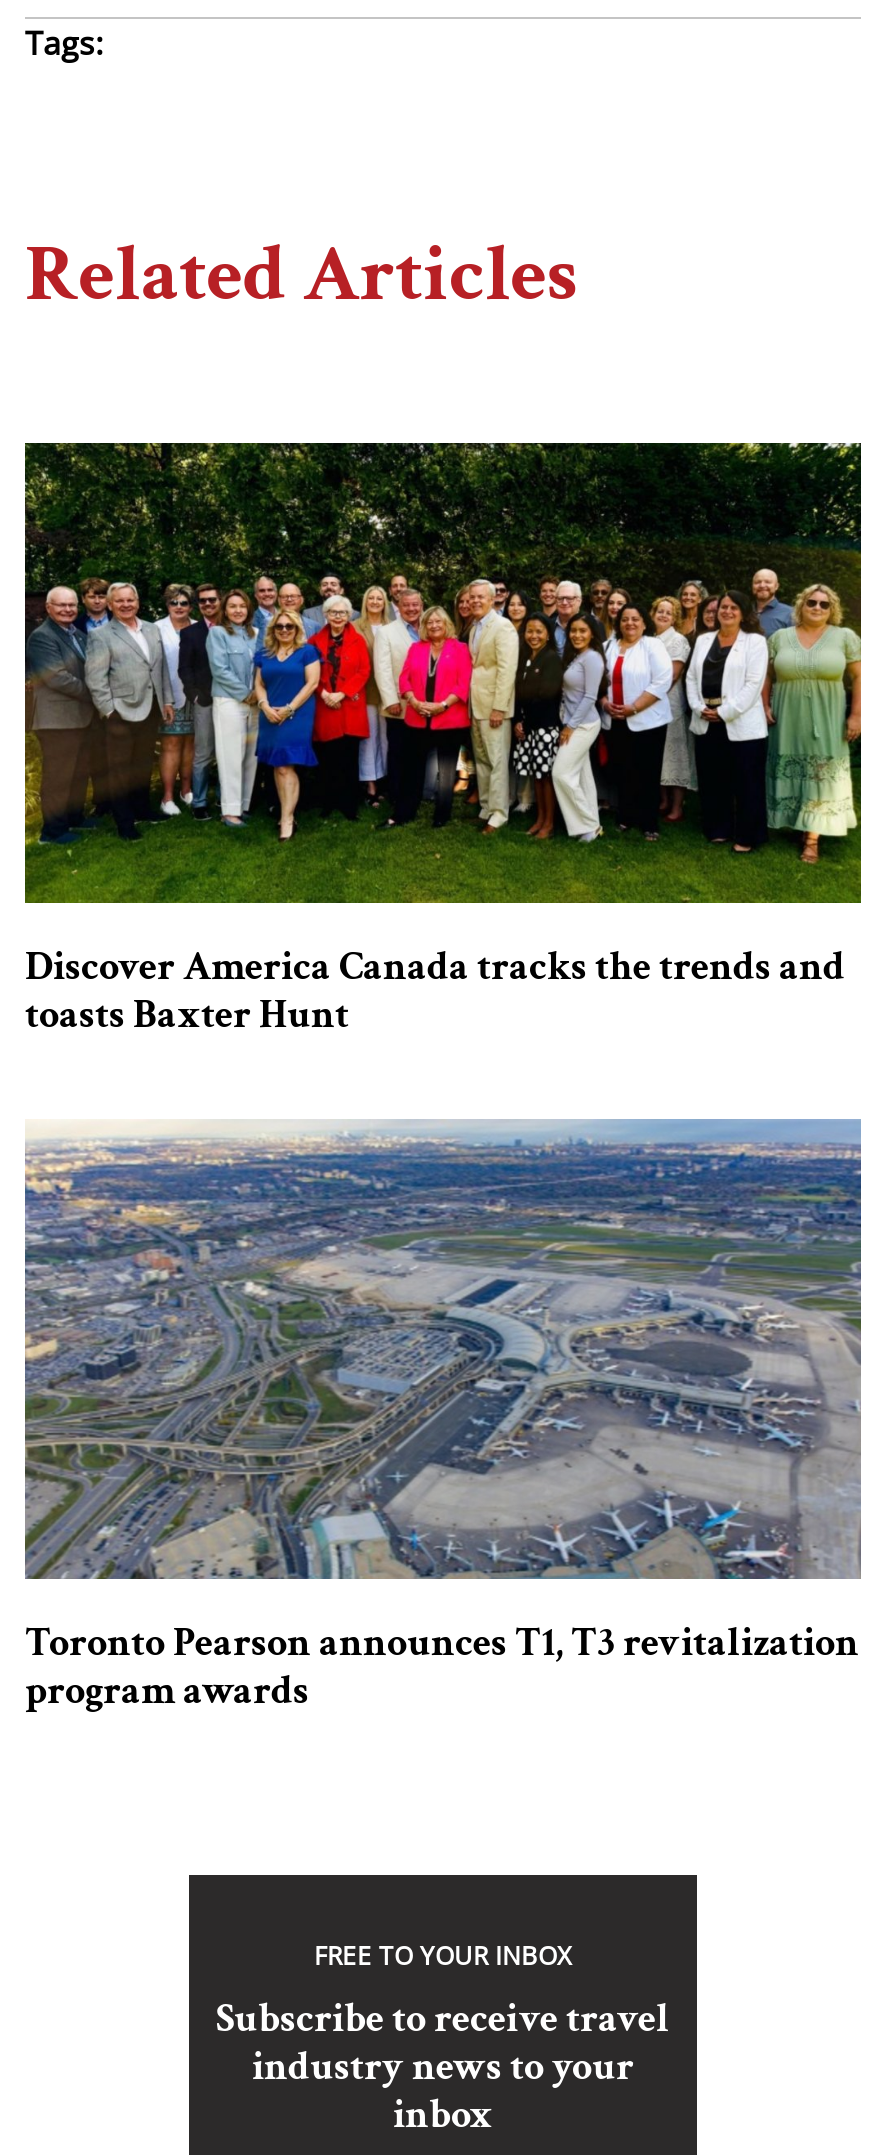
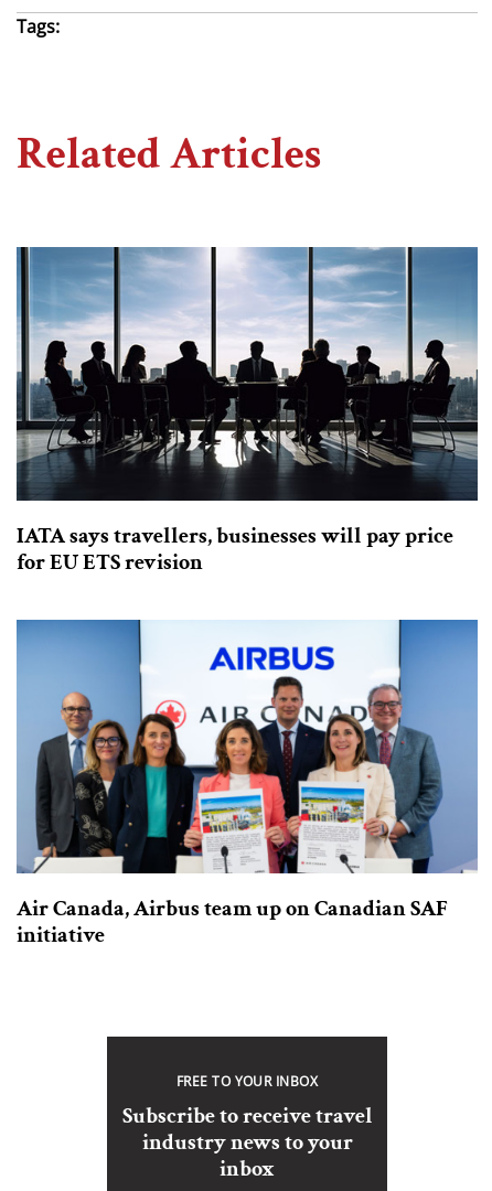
- [image]
- Discover America Canada tracks the trends and
- toasts Baxter Hunt
+ [image]
+ IATA says travellers, businesses will pay price
+ for EU ETS revision

- [image]
- Toronto Pearson announces T1, T3 revitalization
- program awards
+ [image]
+ Air Canada, Airbus team up on Canadian SAF
+ initiative
